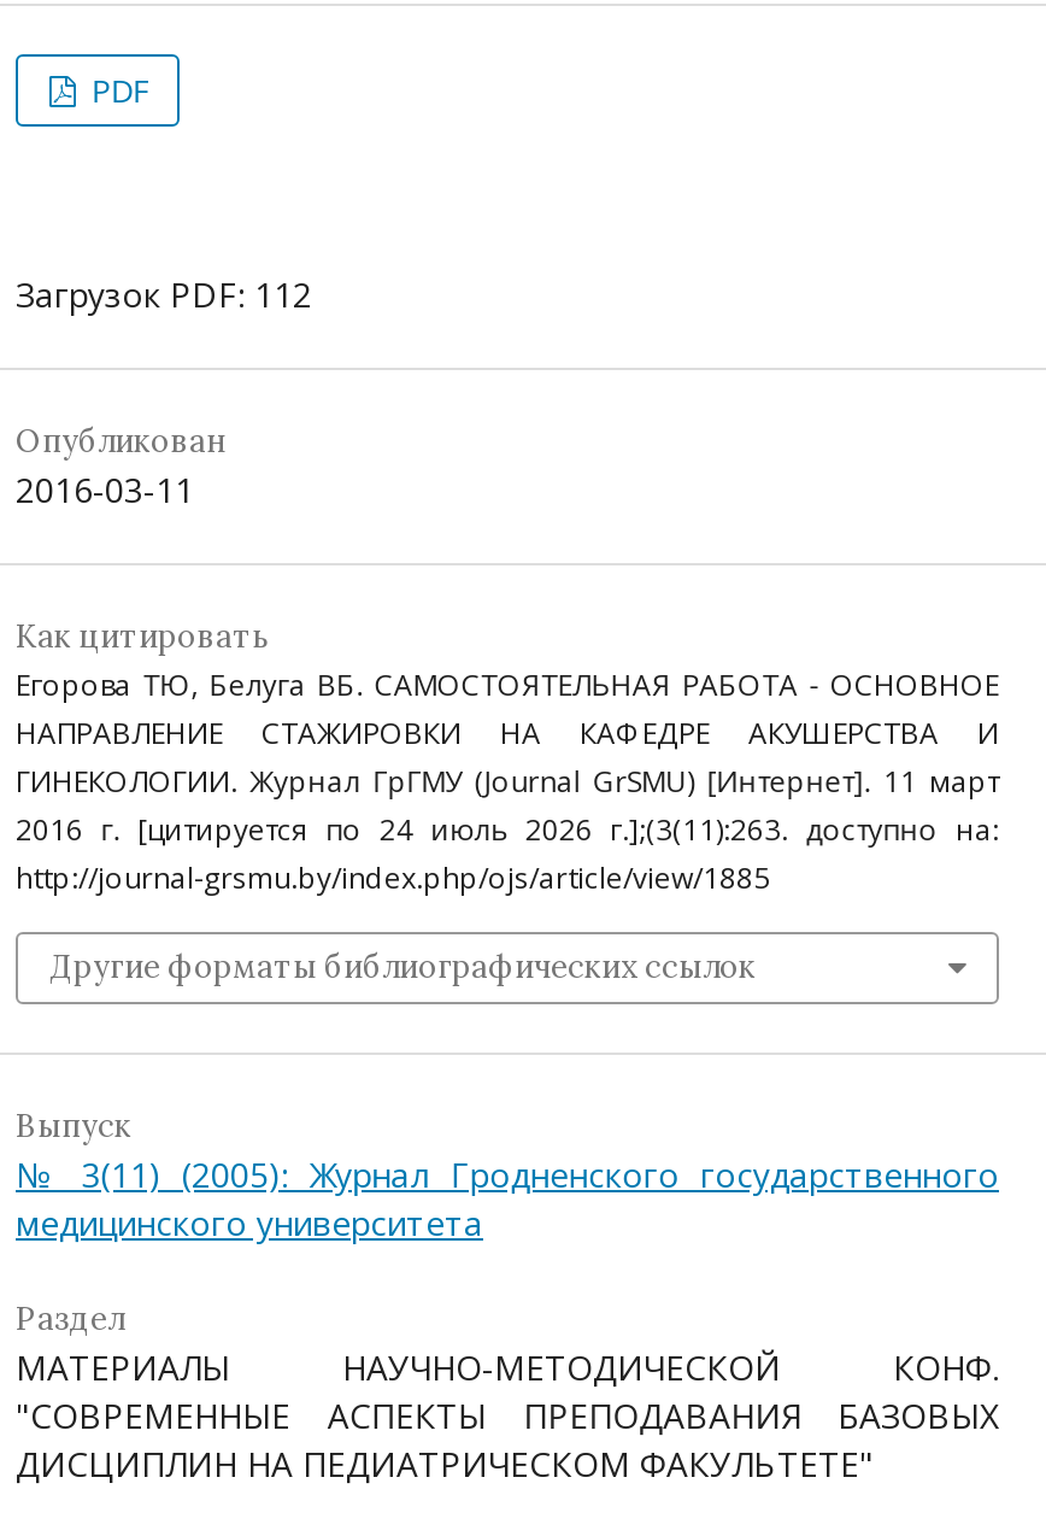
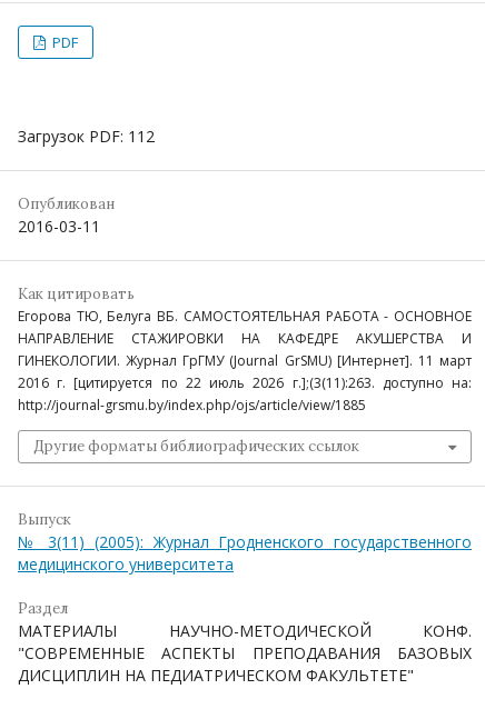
- 2016 г. [цитируется по 24 июль 2026 г.];(3(11):263. доступно на:
+ 2016 г. [цитируется по 22 июль 2026 г.];(3(11):263. доступно на:
